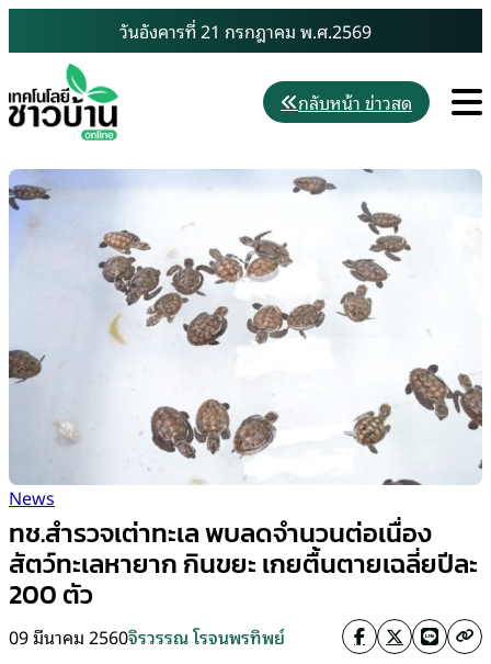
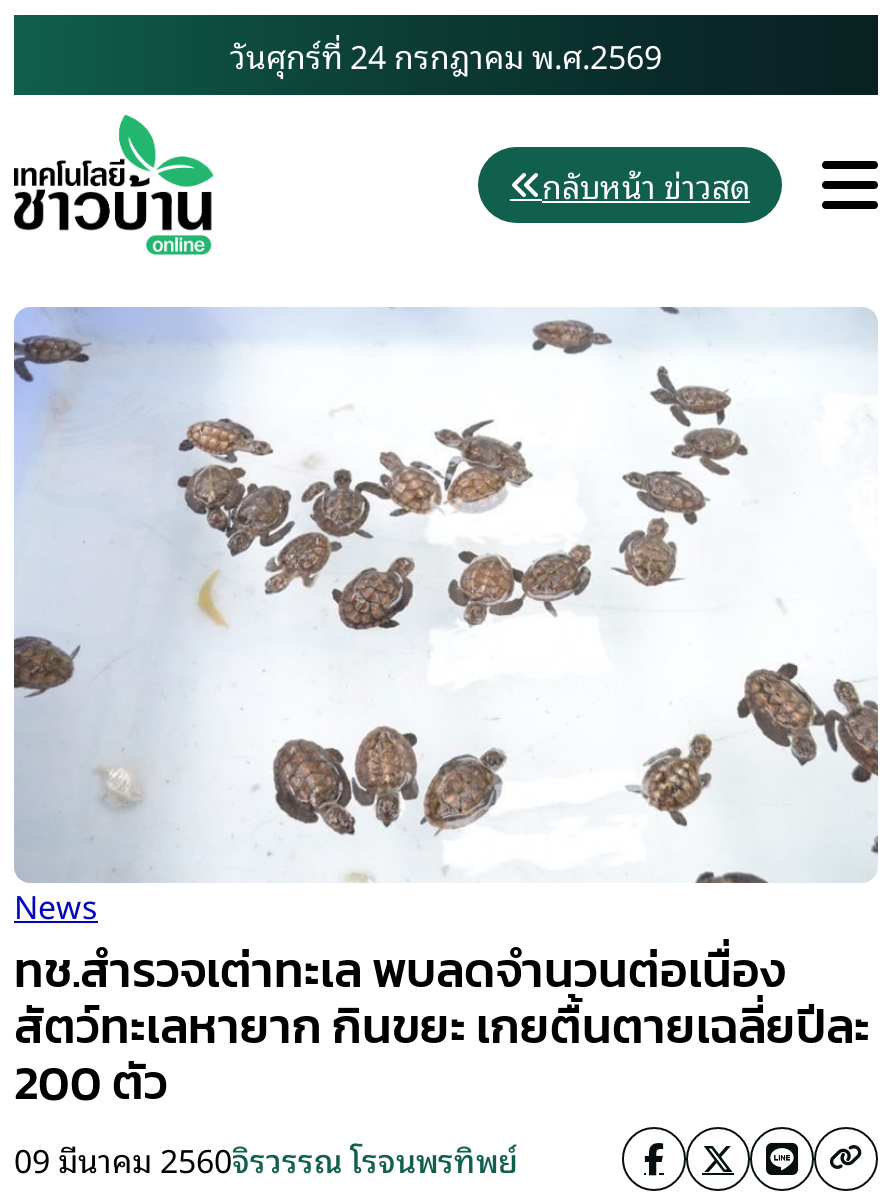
- วันอังคารที่ 21 กรกฎาคม พ.ศ.2569
+ วันศุกร์ที่ 24 กรกฎาคม พ.ศ.2569
